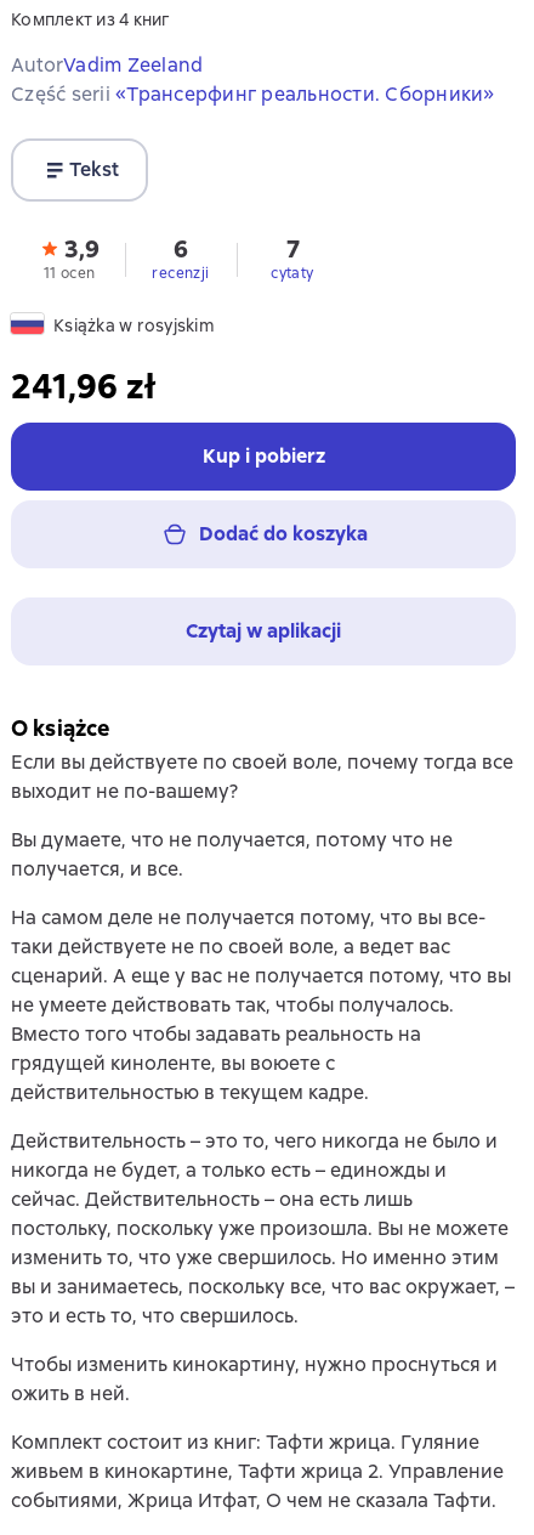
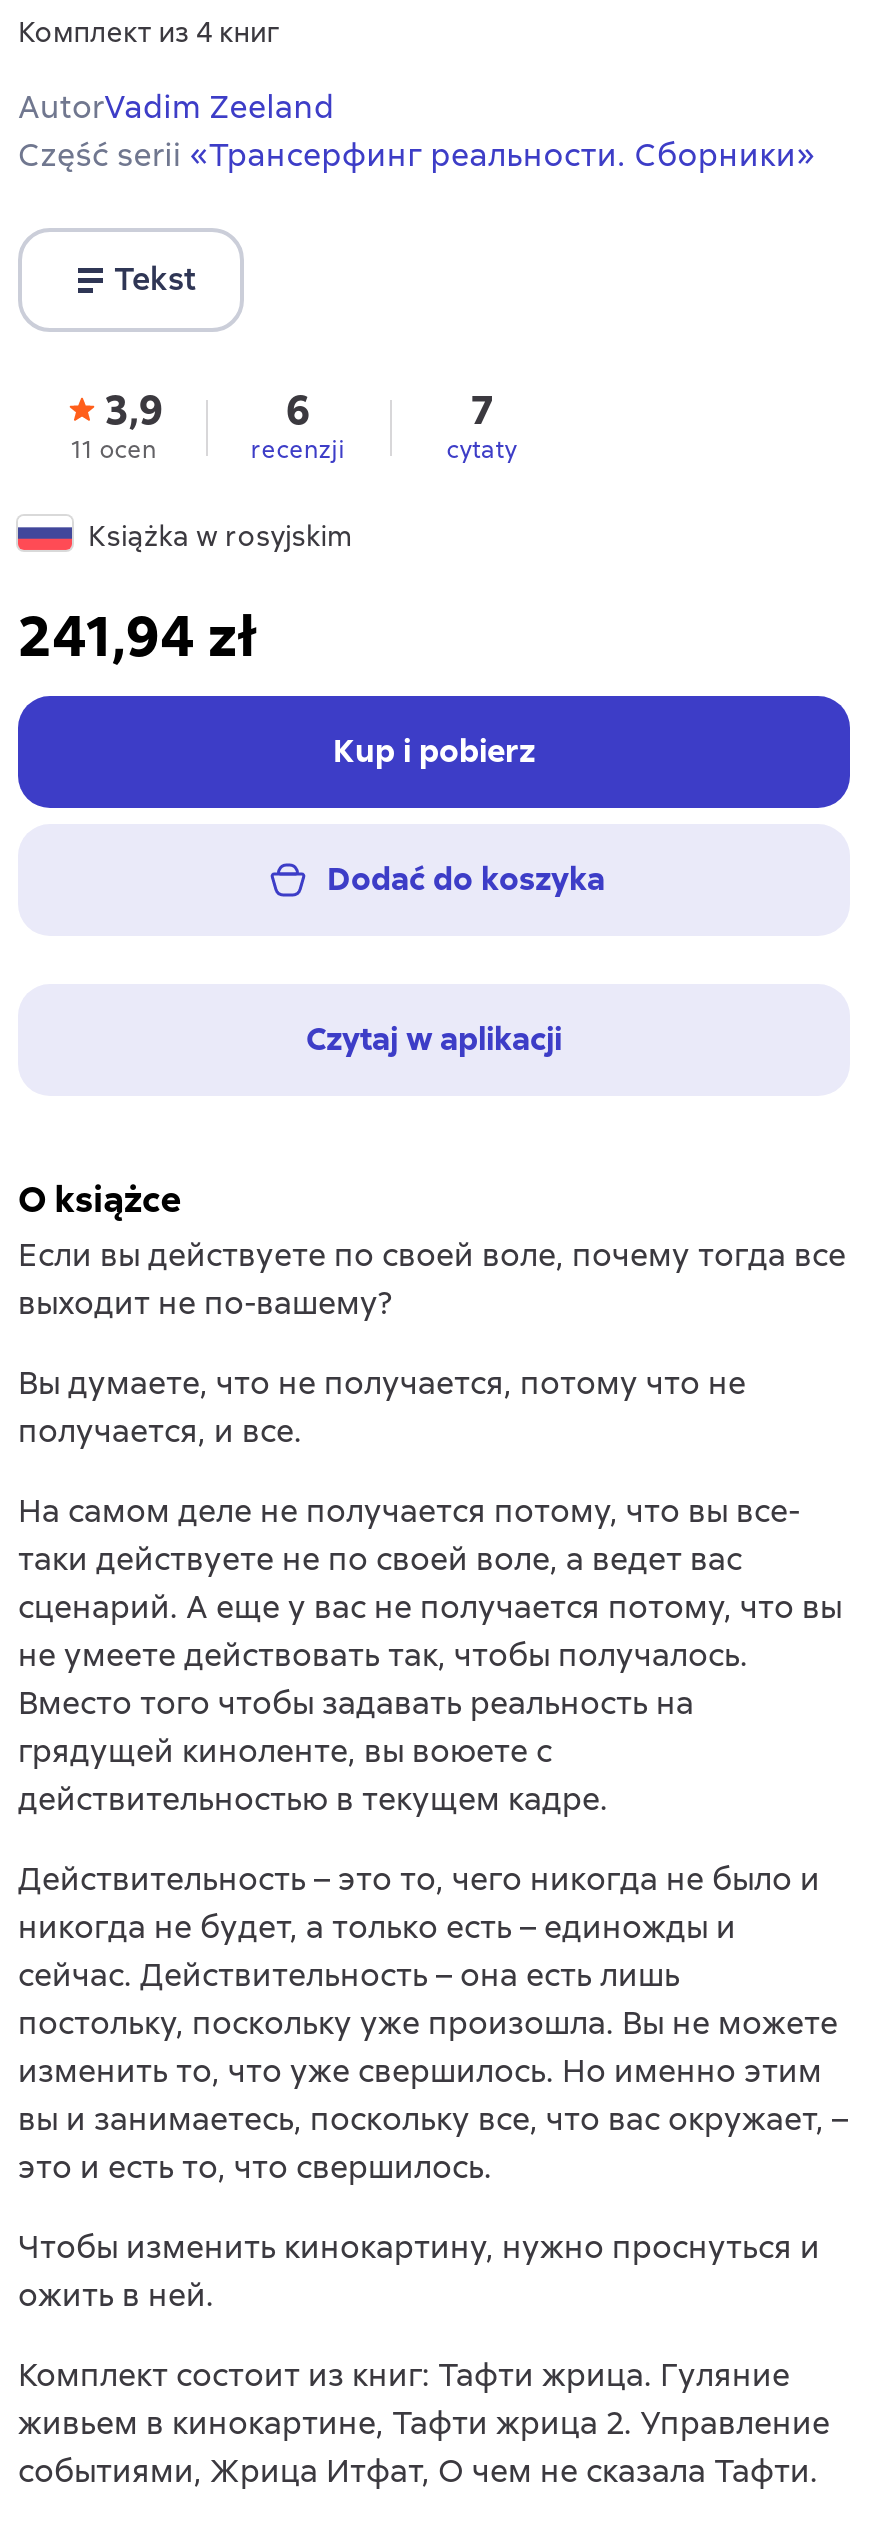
- 241,96 zł
+ 241,94 zł
